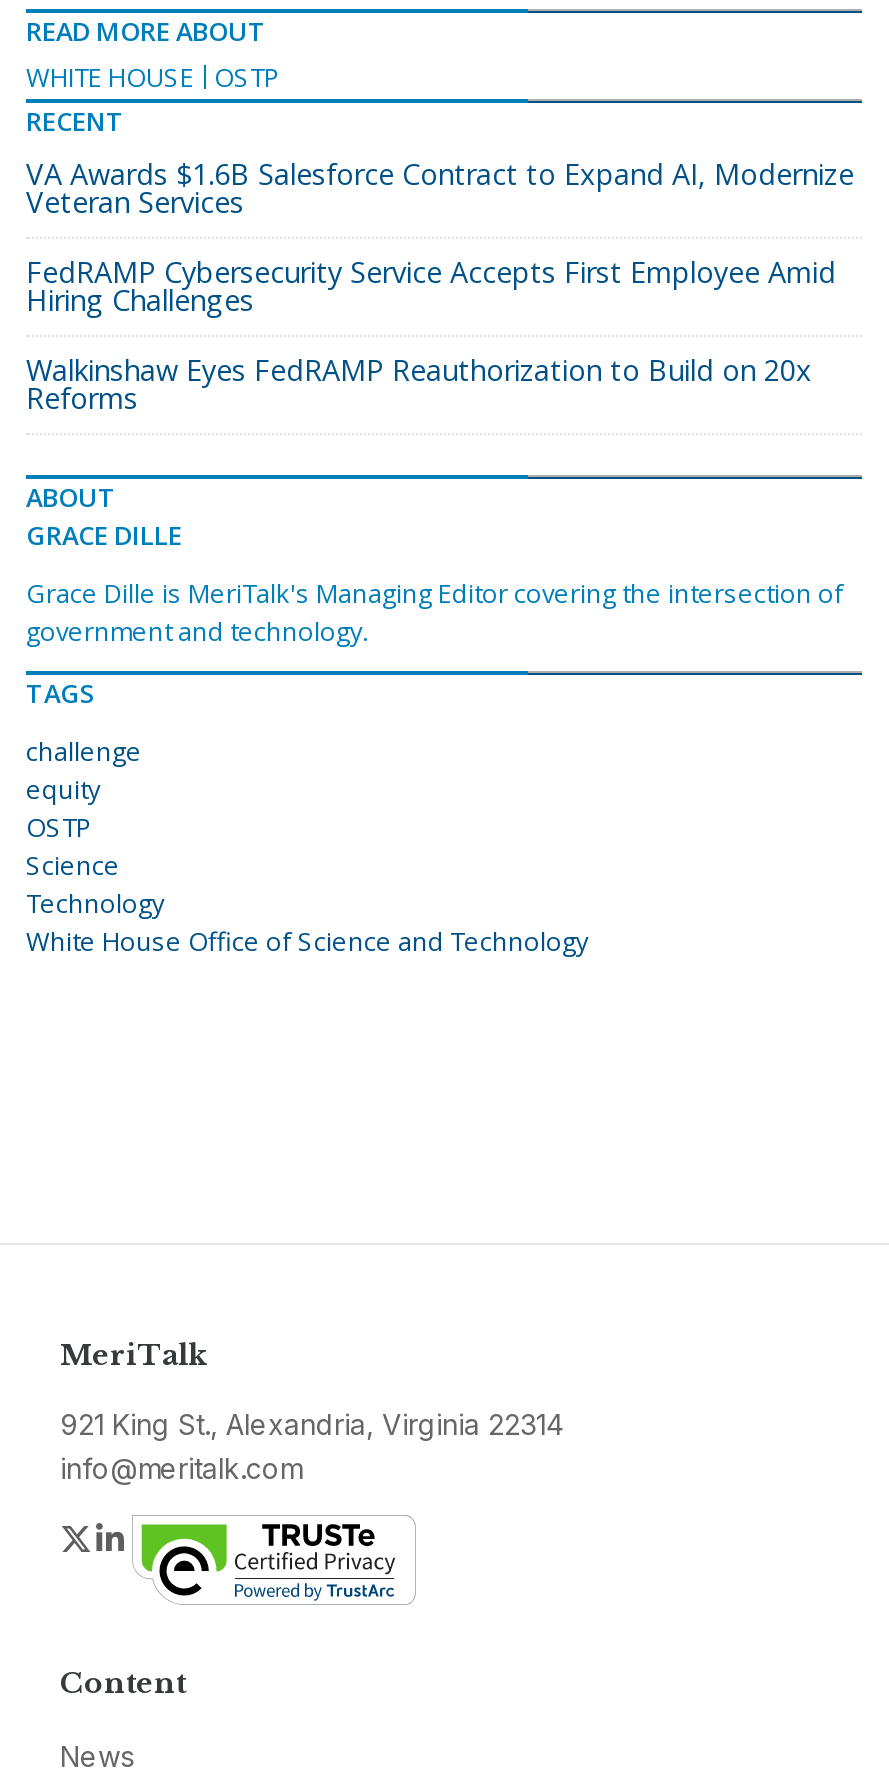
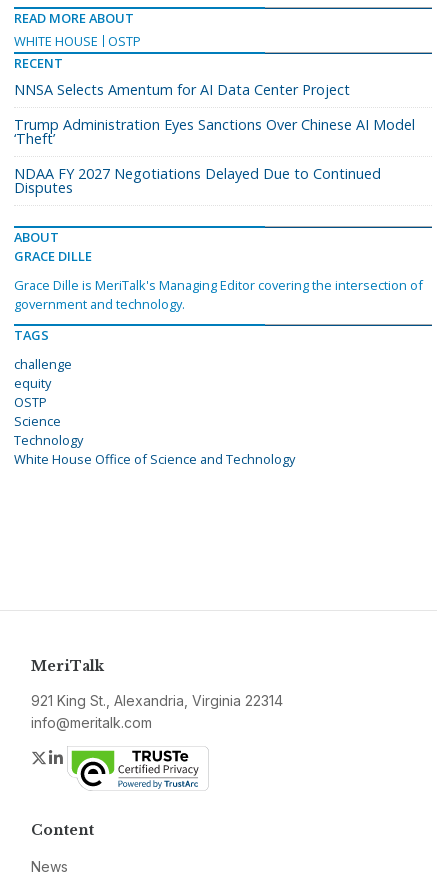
- VA Awards $1.6B Salesforce Contract to Expand AI, Modernize
- Veteran Services
+ NNSA Selects Amentum for AI Data Center Project

- FedRAMP Cybersecurity Service Accepts First Employee Amid
- Hiring Challenges
+ Trump Administration Eyes Sanctions Over Chinese AI Model
+ ‘Theft’

- Walkinshaw Eyes FedRAMP Reauthorization to Build on 20x
- Reforms
+ NDAA FY 2027 Negotiations Delayed Due to Continued
+ Disputes
